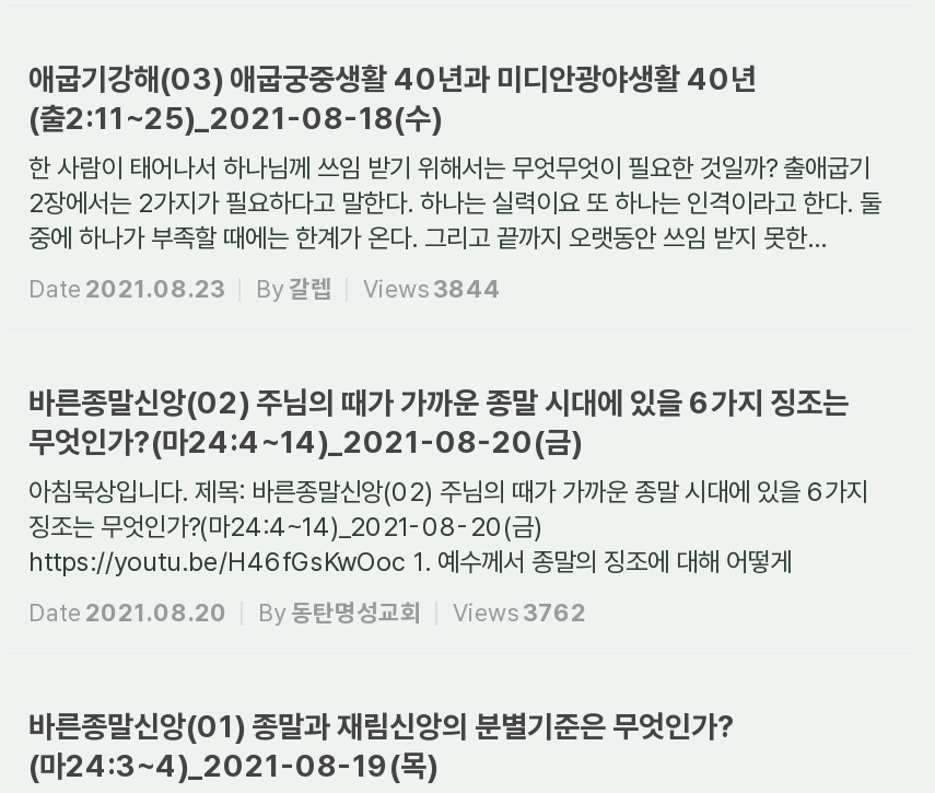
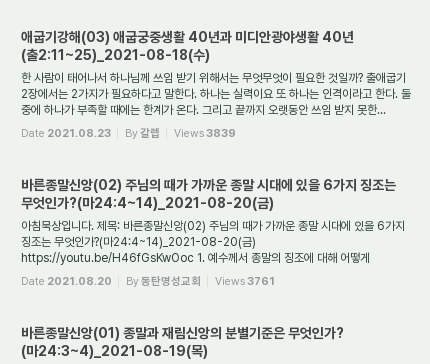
- Views 3844
+ Views 3839

- Date 2021.08.20 By 동탄명성교회 Views 3762
+ Date 2021.08.20 By 동탄명성교회 Views 3761
